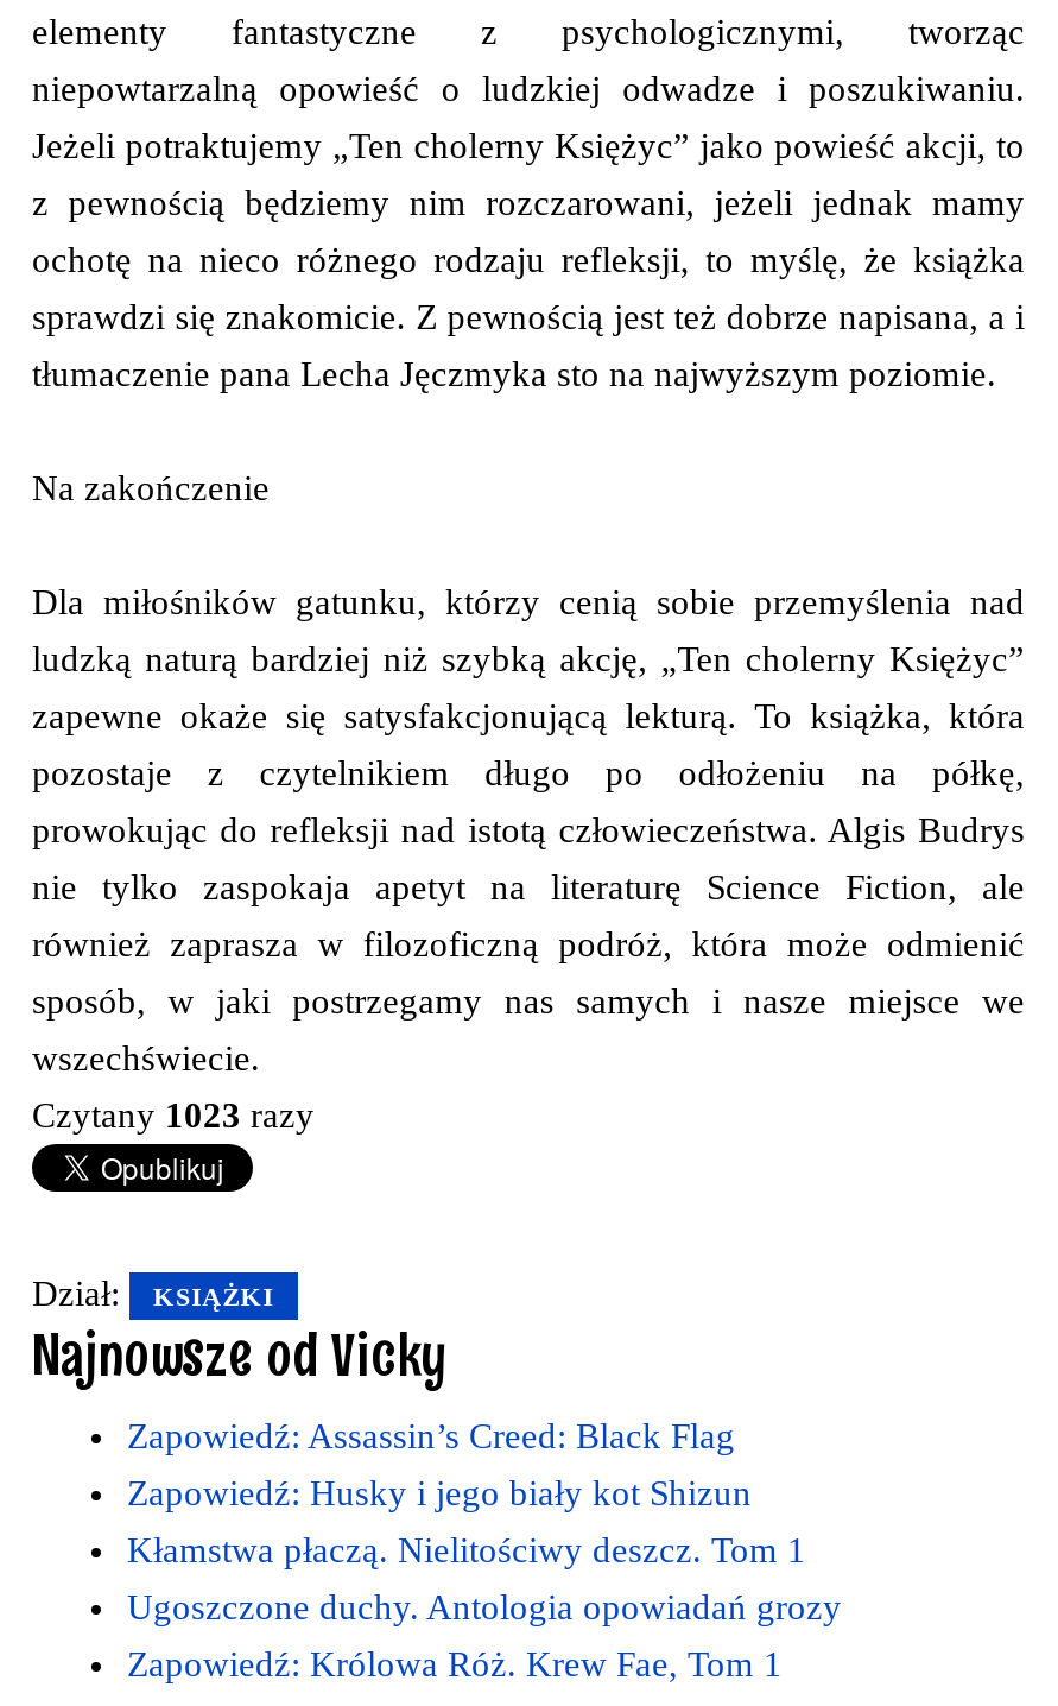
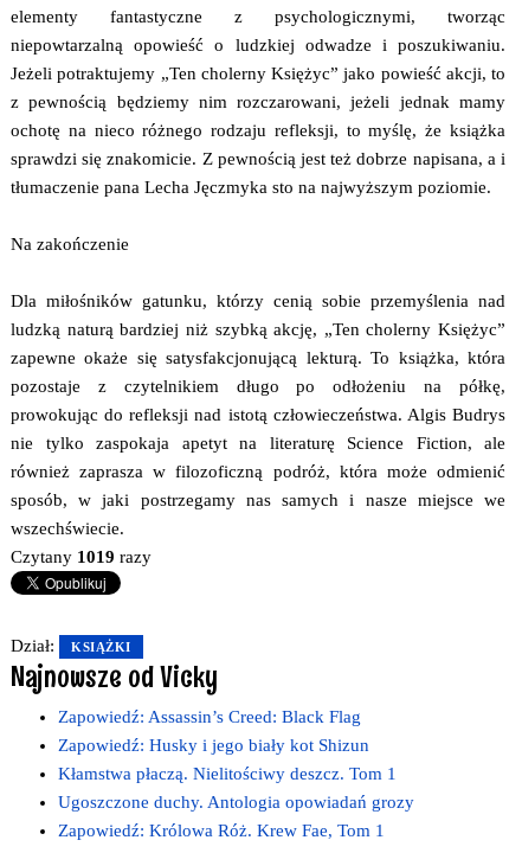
- Czytany 1023 razy
+ Czytany 1019 razy
